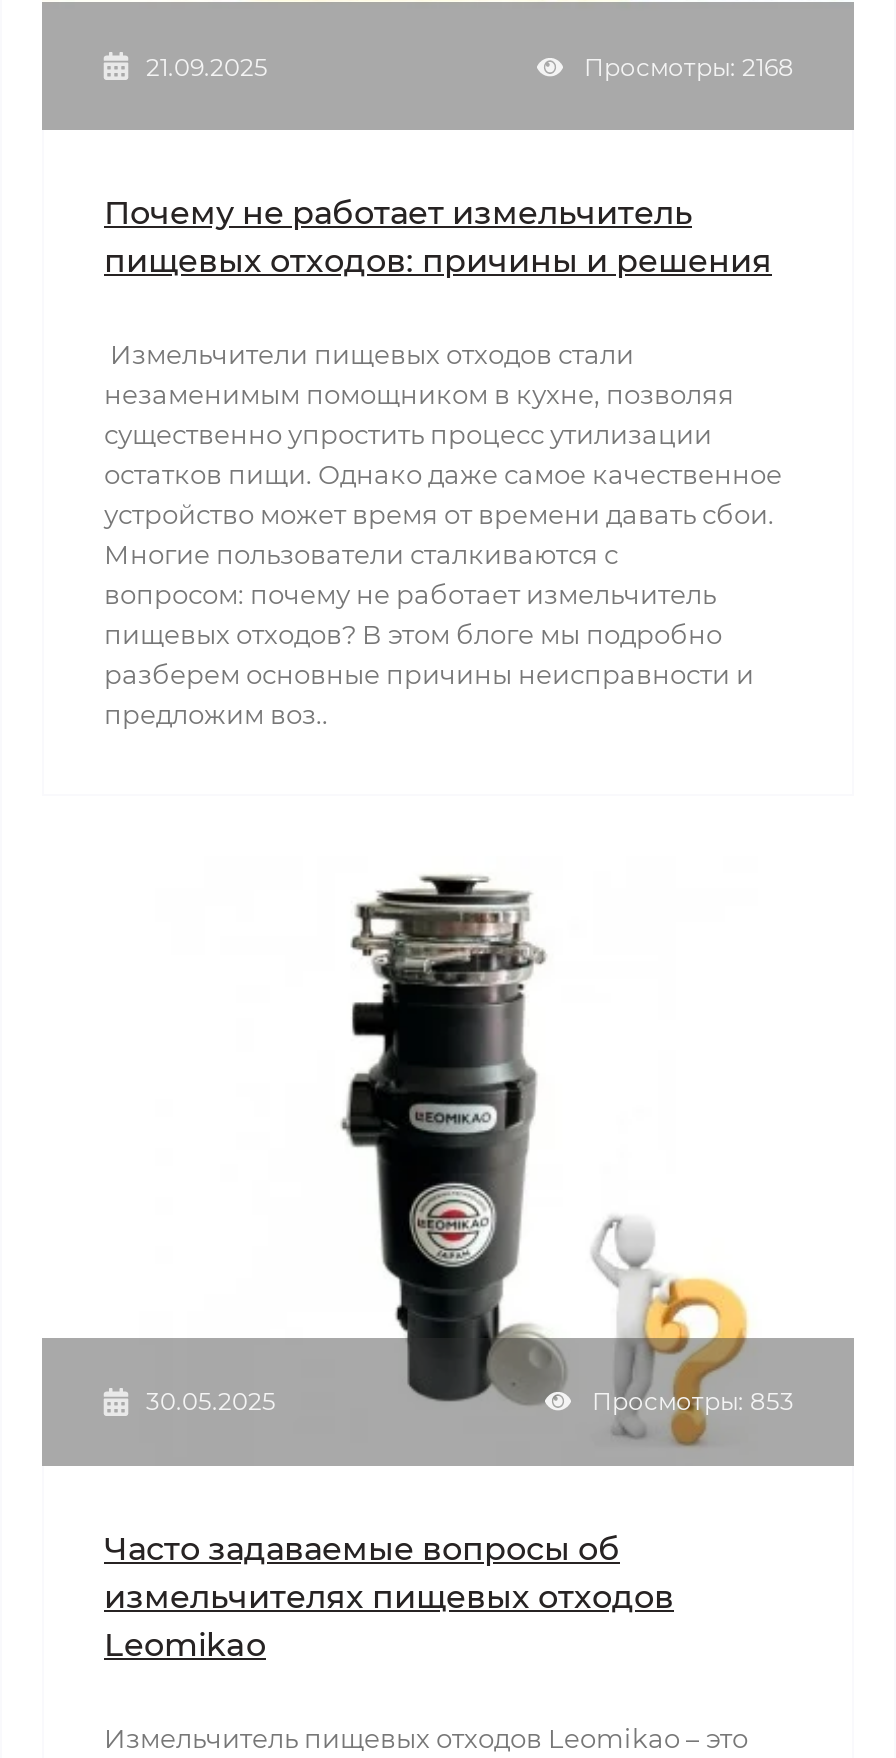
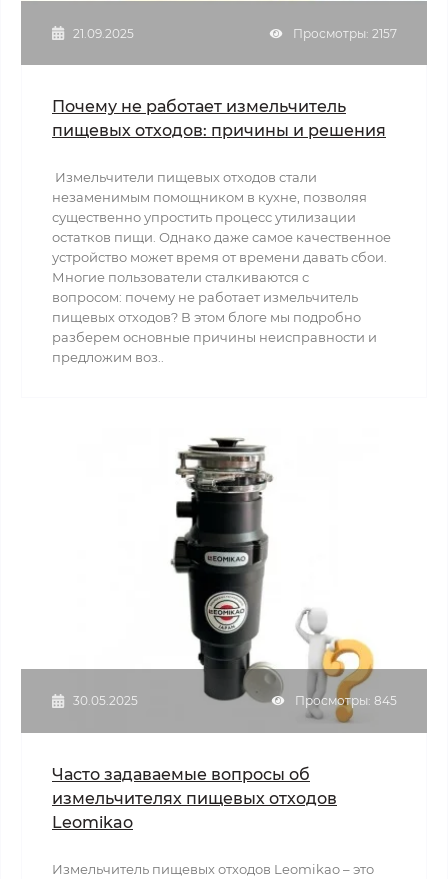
- Просмотры: 2168
+ Просмотры: 2157

- Просмотры: 853
+ Просмотры: 845
